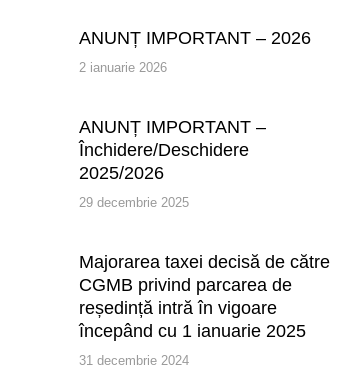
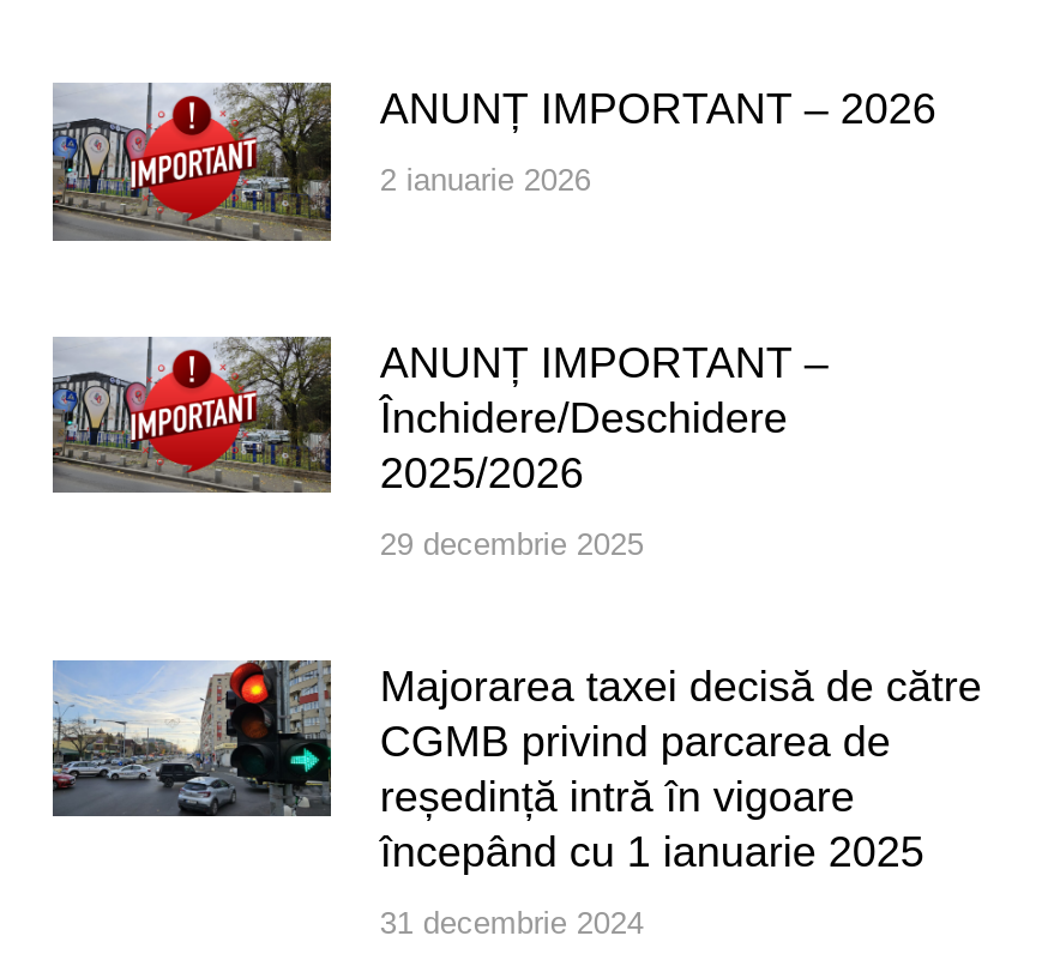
+ [image]

+ [image]

+ [image]
